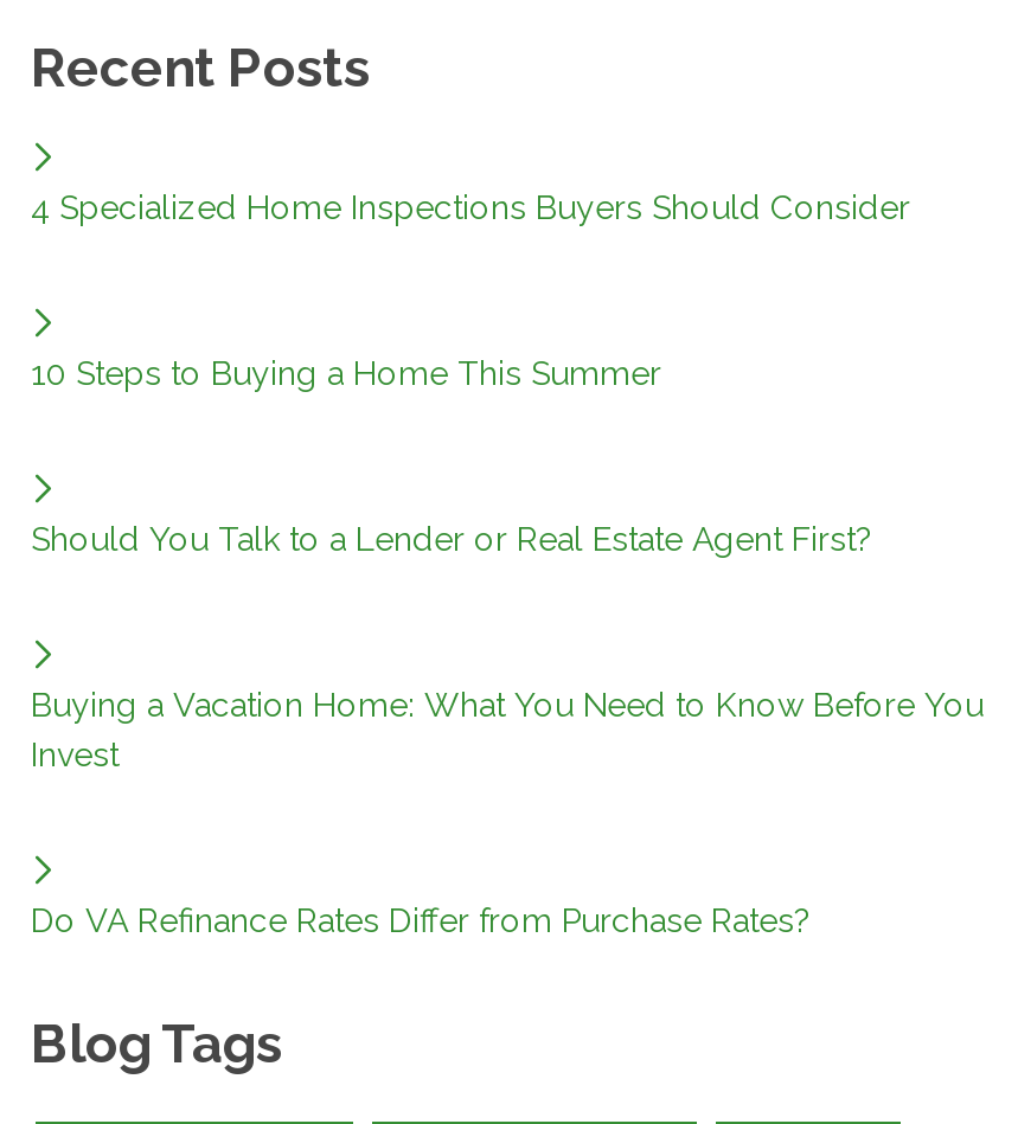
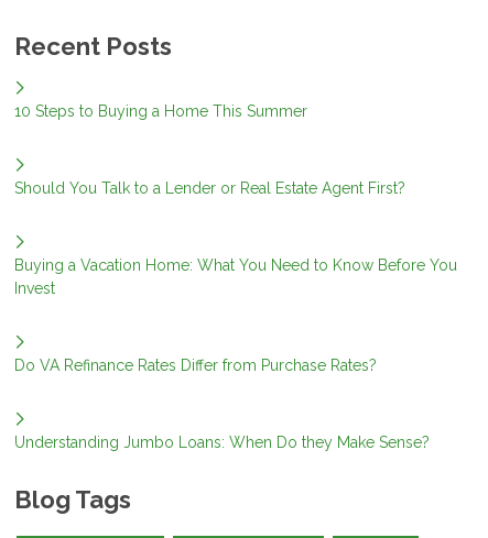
- 4 Specialized Home Inspections Buyers Should Consider

moved up: 10 Steps to Buying a Home This Summer | Should You Talk to a Lender or Real Estate Agent First? | Buying a Vacation Home: What You Need to Know Before You | Invest | Do VA Refinance Rates Differ from Purchase Rates?

+ Understanding Jumbo Loans: When Do they Make Sense?
